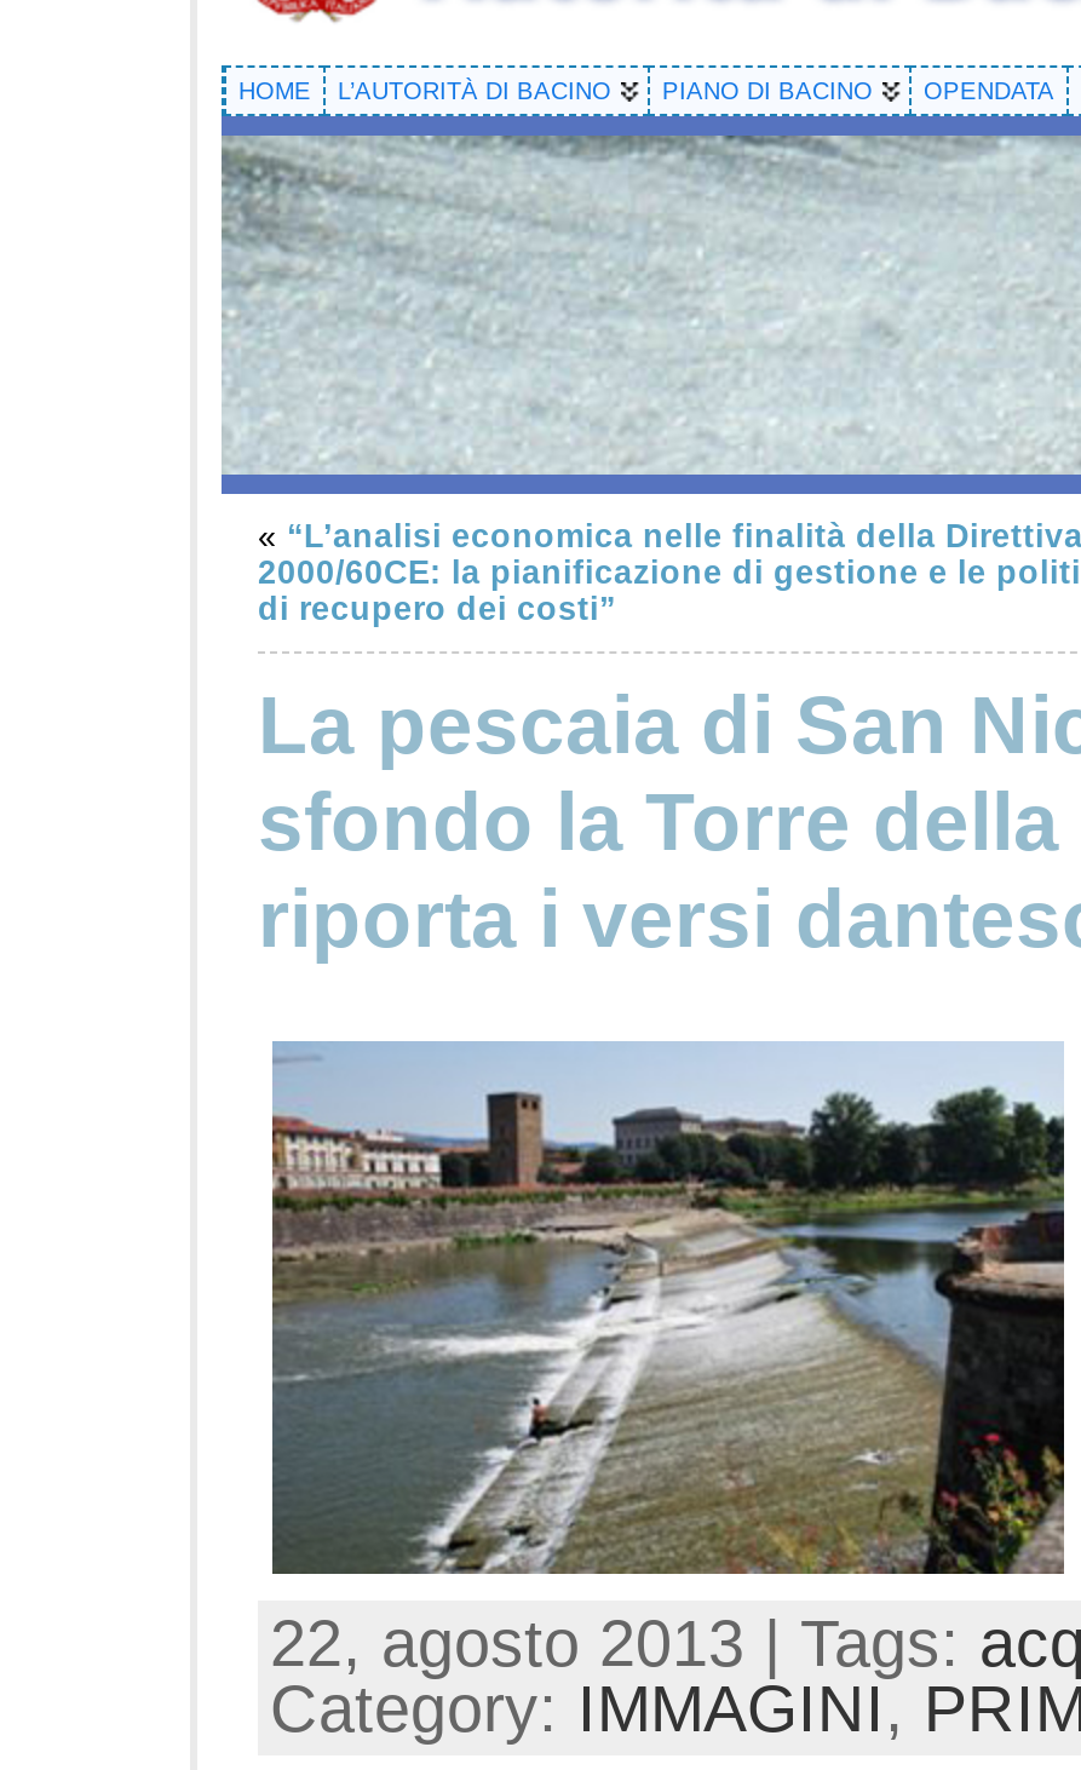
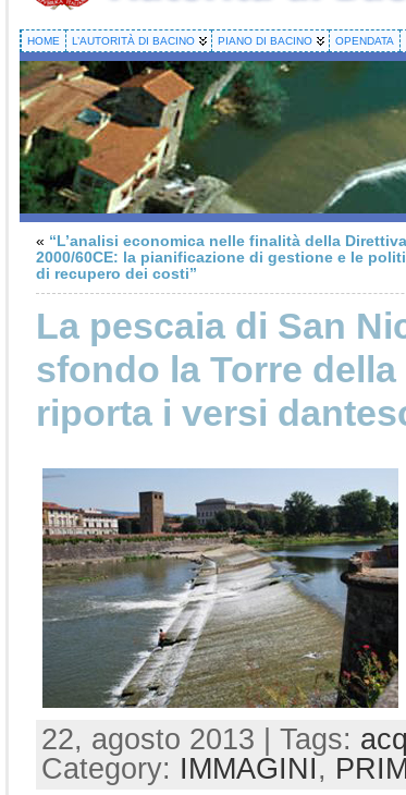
- [image]
+ [image]
